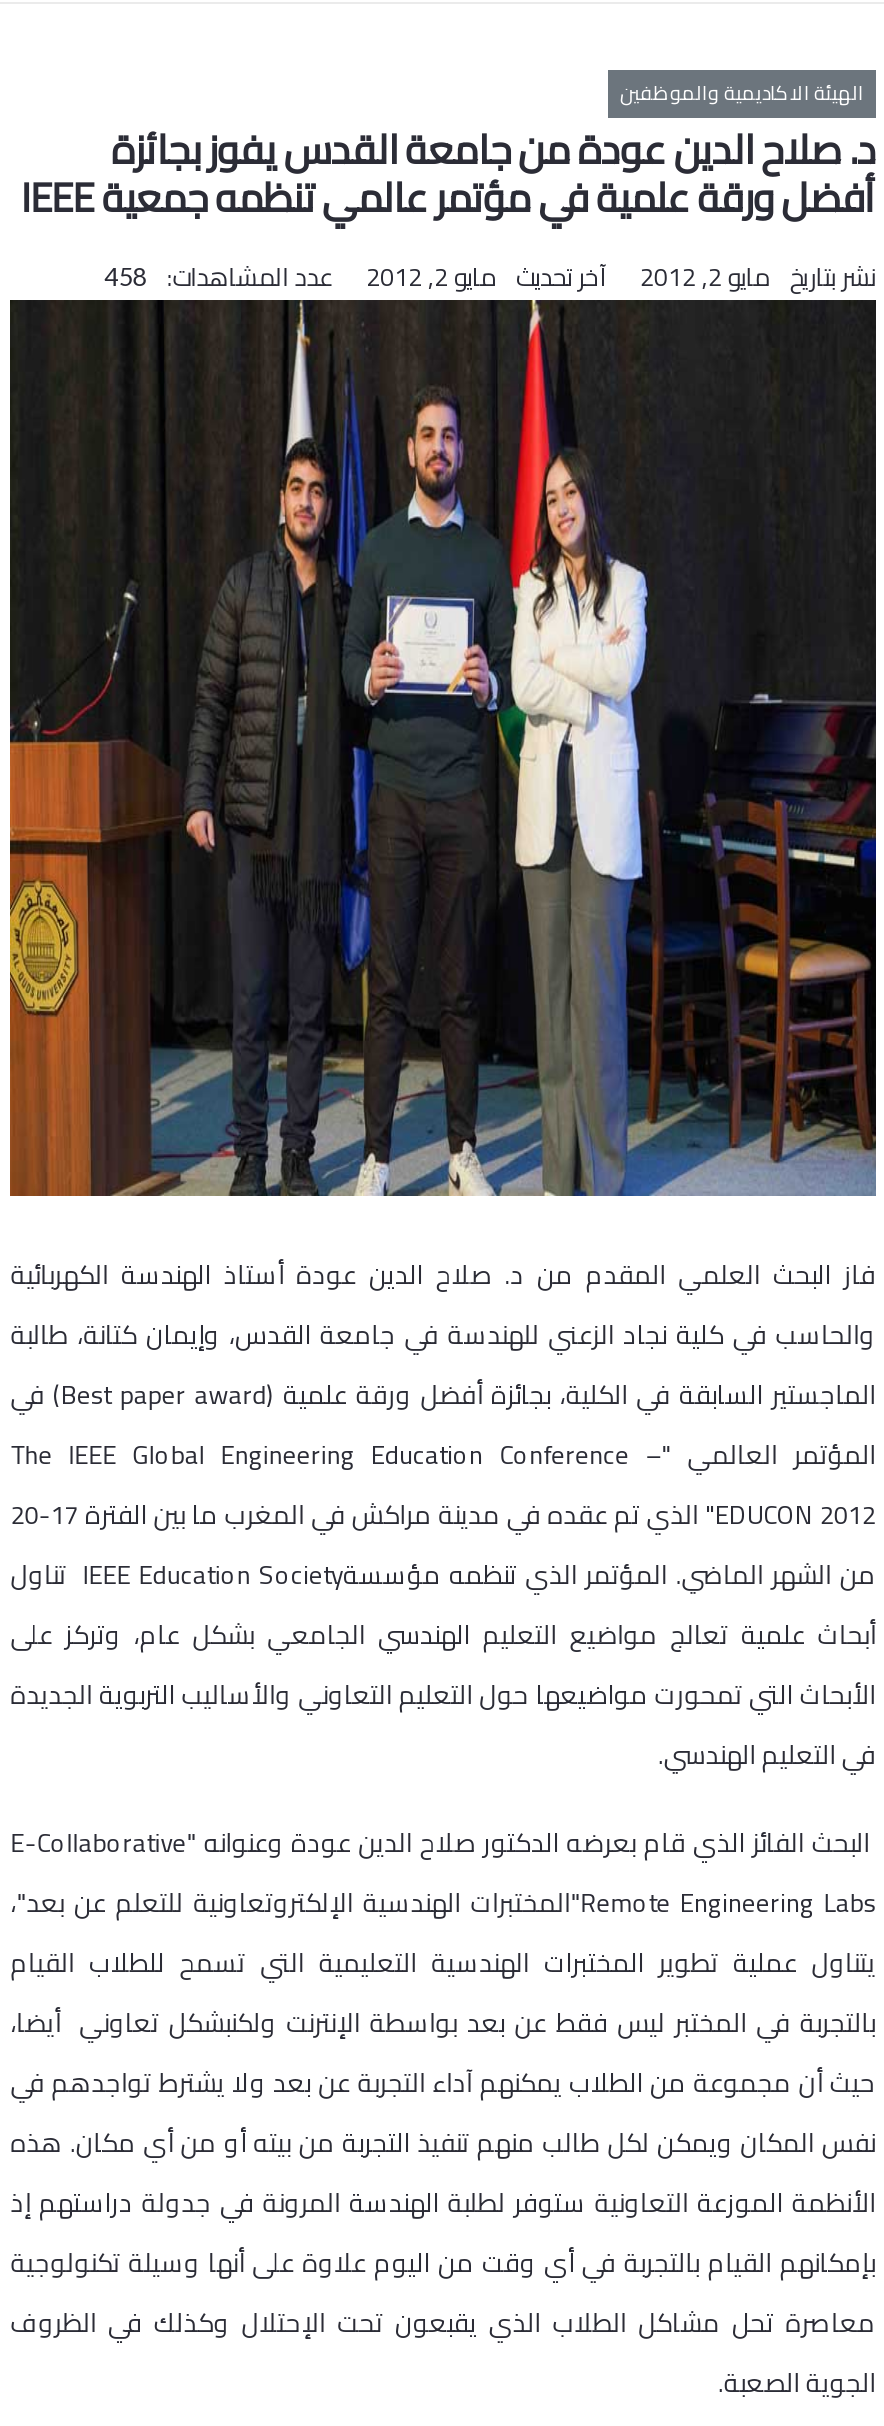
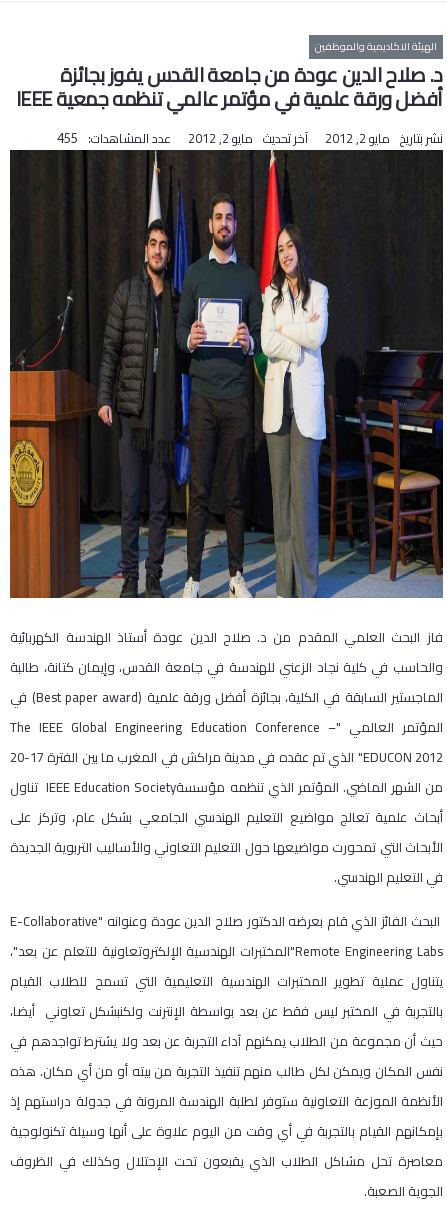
- عدد المشاهدات: 458
+ عدد المشاهدات: 455
